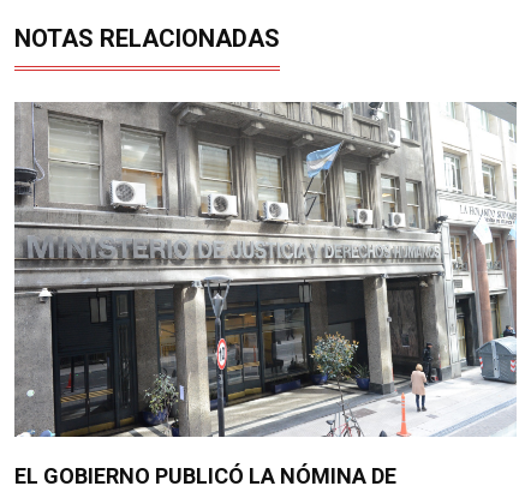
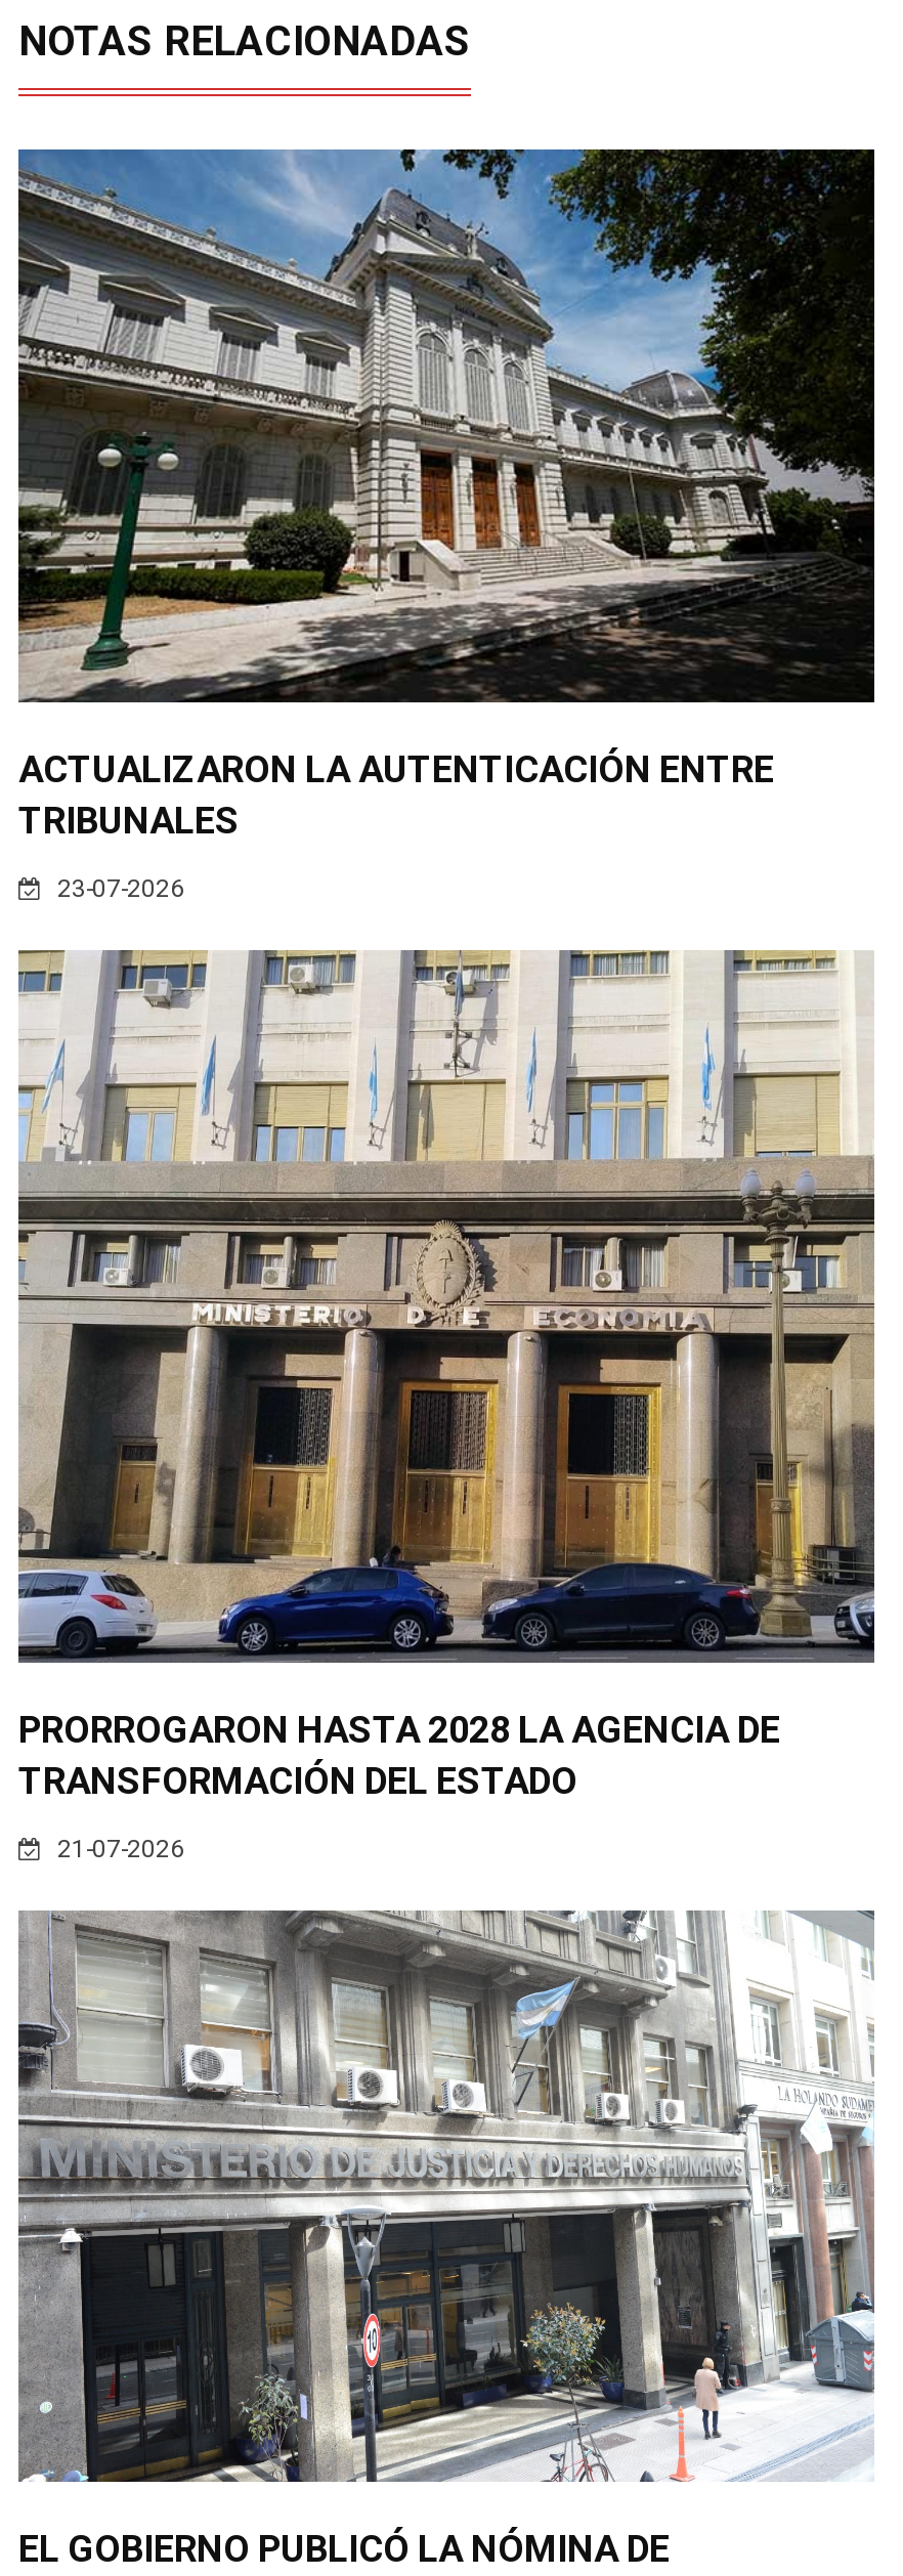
+ [image]
+ PRORROGARON HASTA 2028 LA AGENCIA DE
+ TRANSFORMACIÓN DEL ESTADO
+ 21-07-2026

+ [image]
+ ACTUALIZARON LA AUTENTICACIÓN ENTRE
+ TRIBUNALES
+ 23-07-2026
